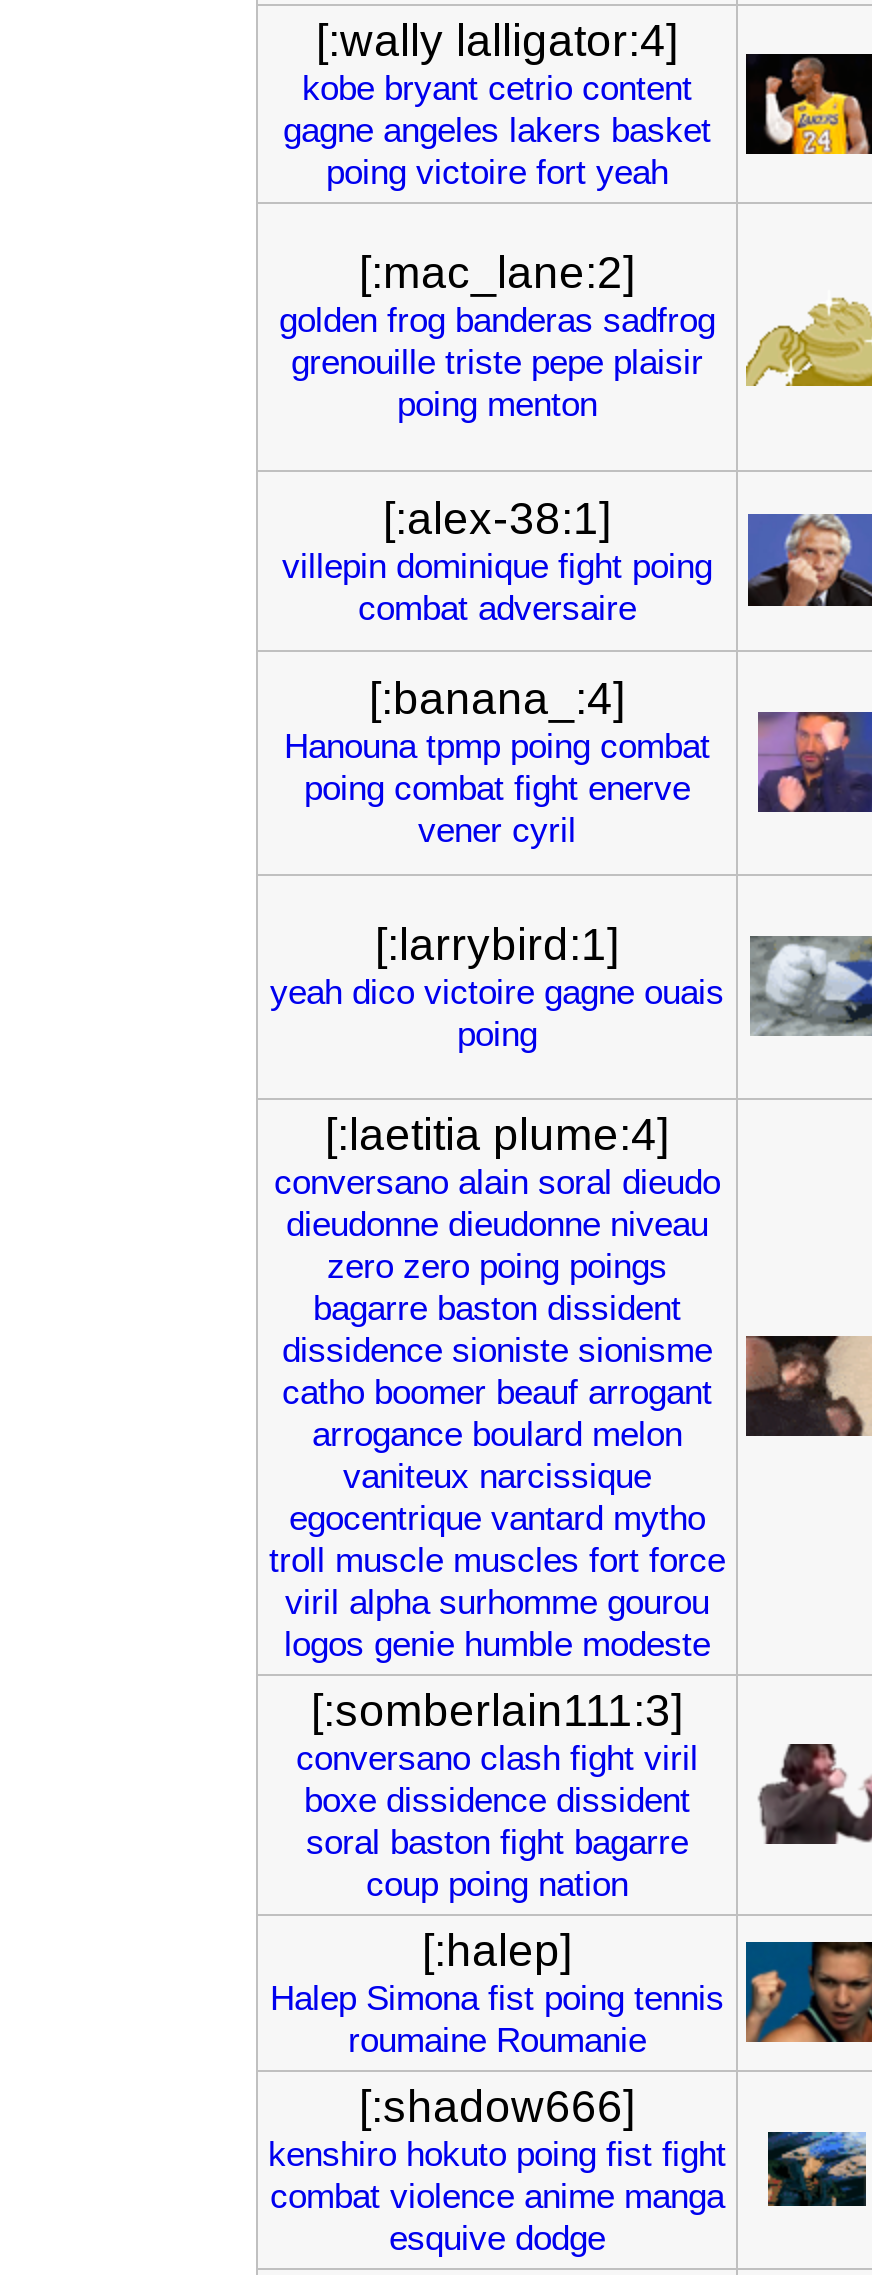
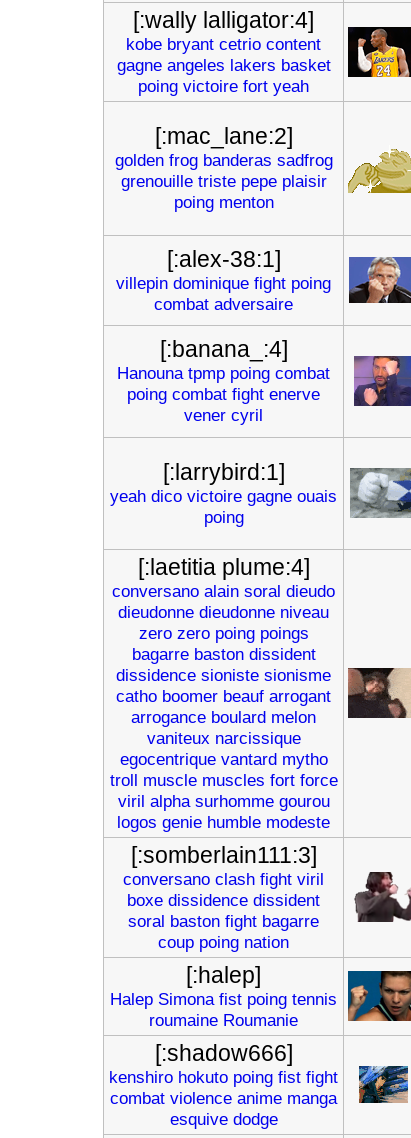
- [image]
+ [image]
